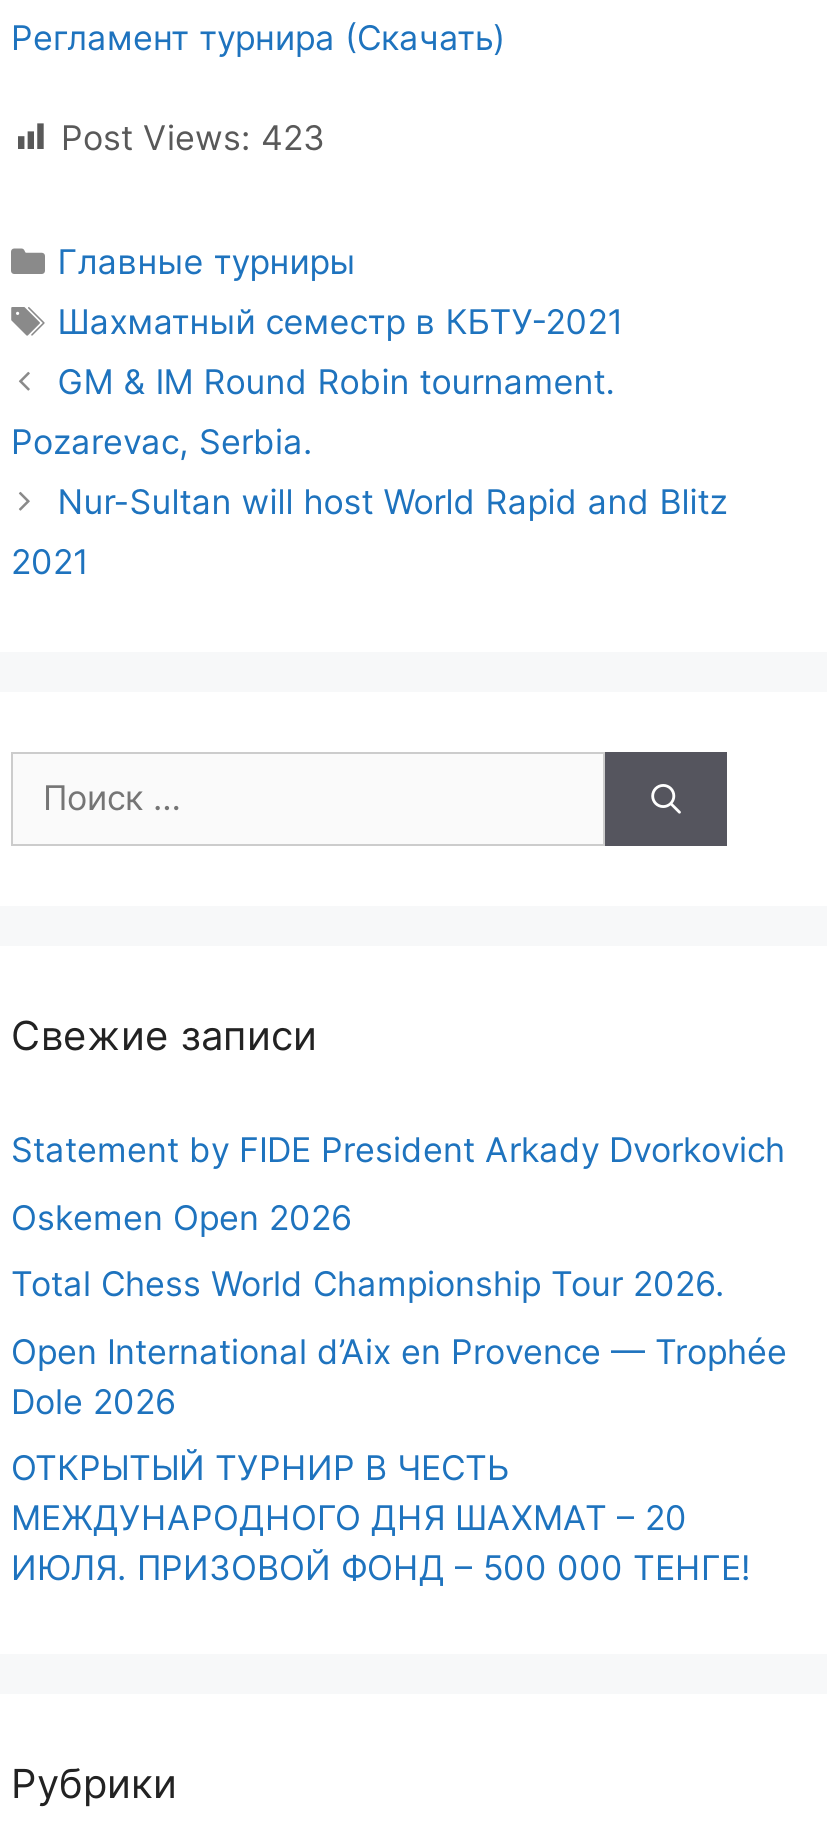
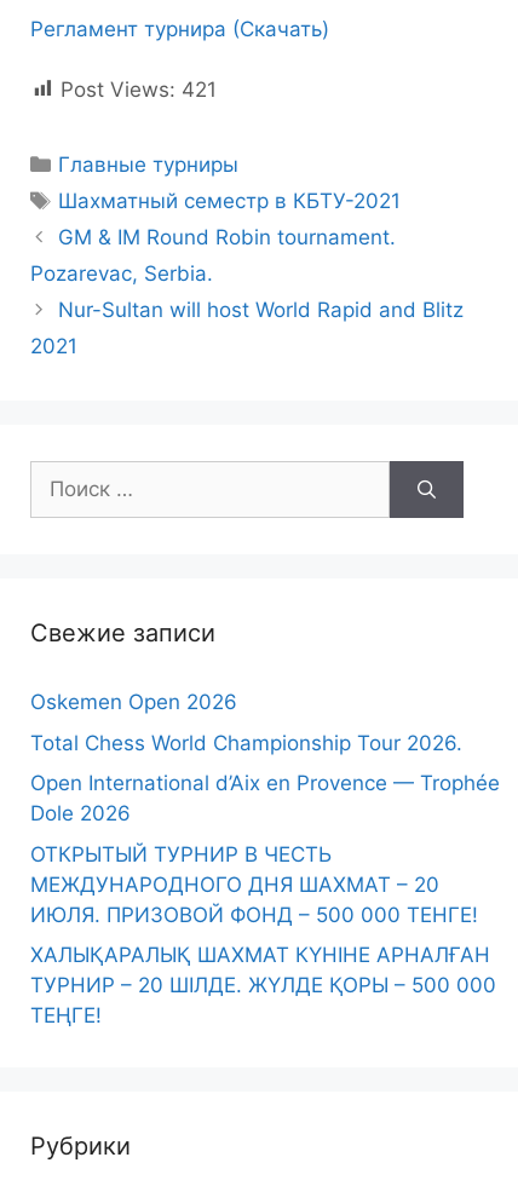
- Post Views: 423
+ Post Views: 421

- Statement by FIDE President Arkady Dvorkovich

moved up: Oskemen Open 2026 | Total Chess World Championship Tour 2026. | Open International d’Aix en Provence — Trophée | Dole 2026 | ОТКРЫТЫЙ ТУРНИР В ЧЕСТЬ | МЕЖДУНАРОДНОГО ДНЯ ШАХМАТ – 20 | ИЮЛЯ. ПРИЗОВОЙ ФОНД – 500 000 ТЕНГЕ!

+ ХАЛЫҚАРАЛЫҚ ШАХМАТ КҮНІНЕ АРНАЛҒАН
+ ТУРНИР – 20 ШІЛДЕ. ЖҮЛДЕ ҚОРЫ – 500 000
+ ТЕҢГЕ!
